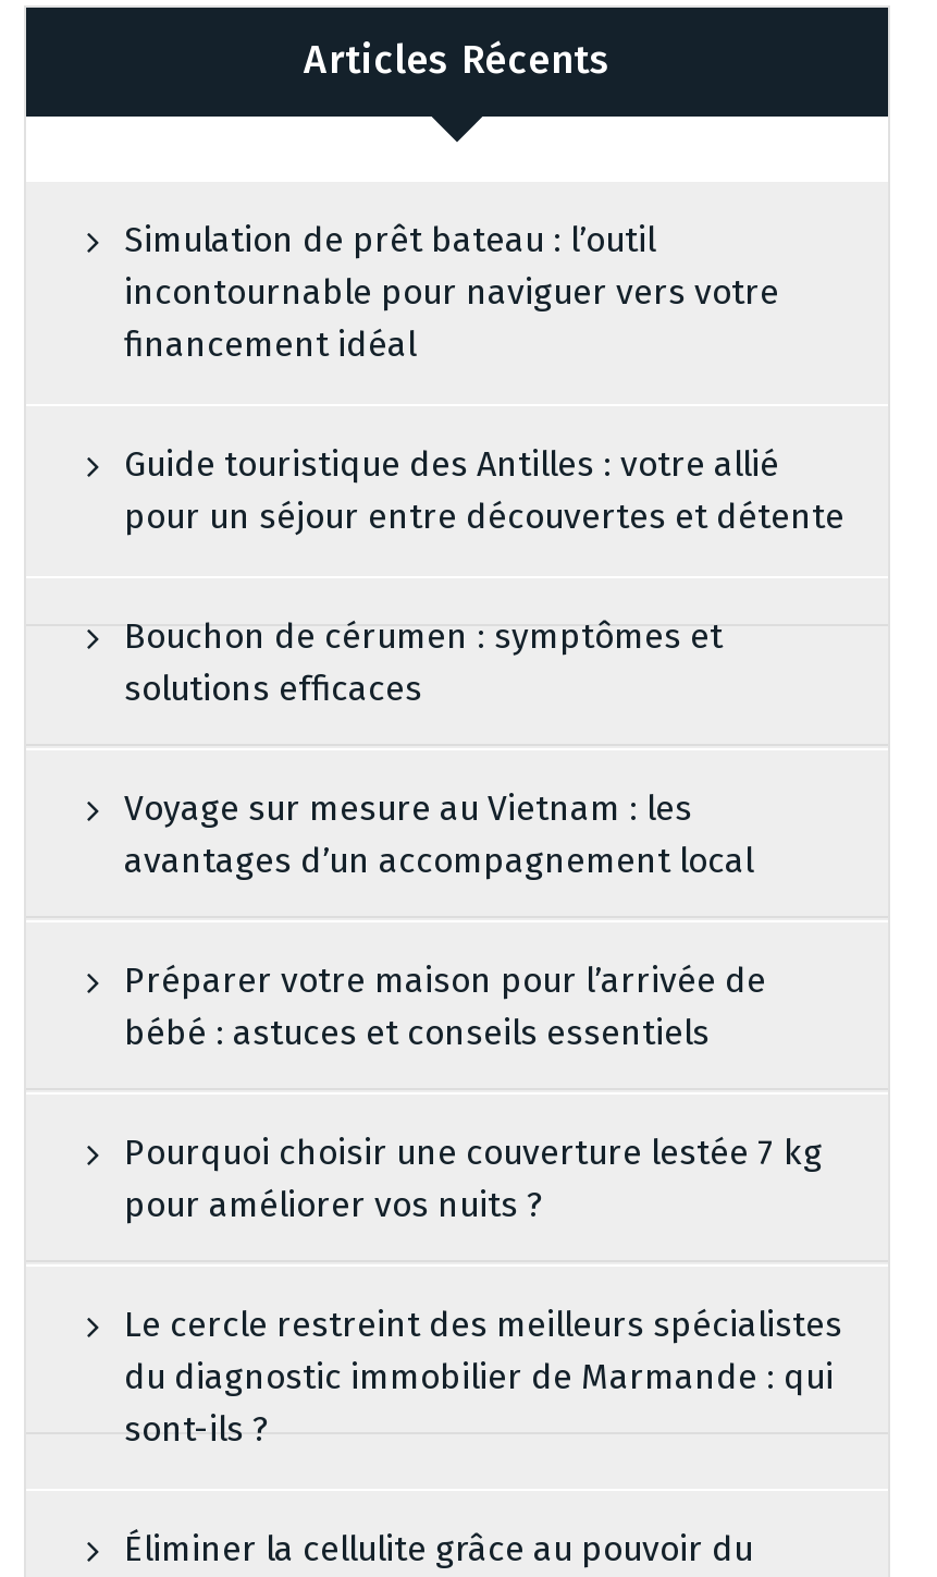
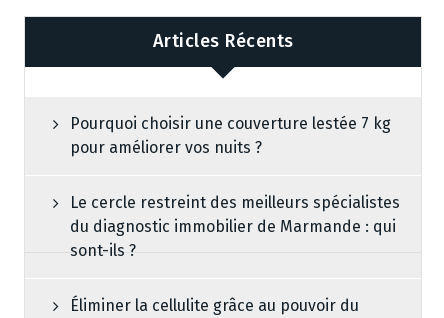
- Simulation de prêt bateau : l’outil
- incontournable pour naviguer vers votre
- financement idéal
- Guide touristique des Antilles : votre allié
- pour un séjour entre découvertes et détente
- Bouchon de cérumen : symptômes et
- solutions efficaces
- Voyage sur mesure au Vietnam : les
- avantages d’un accompagnement local
- Préparer votre maison pour l’arrivée de
- bébé : astuces et conseils essentiels
